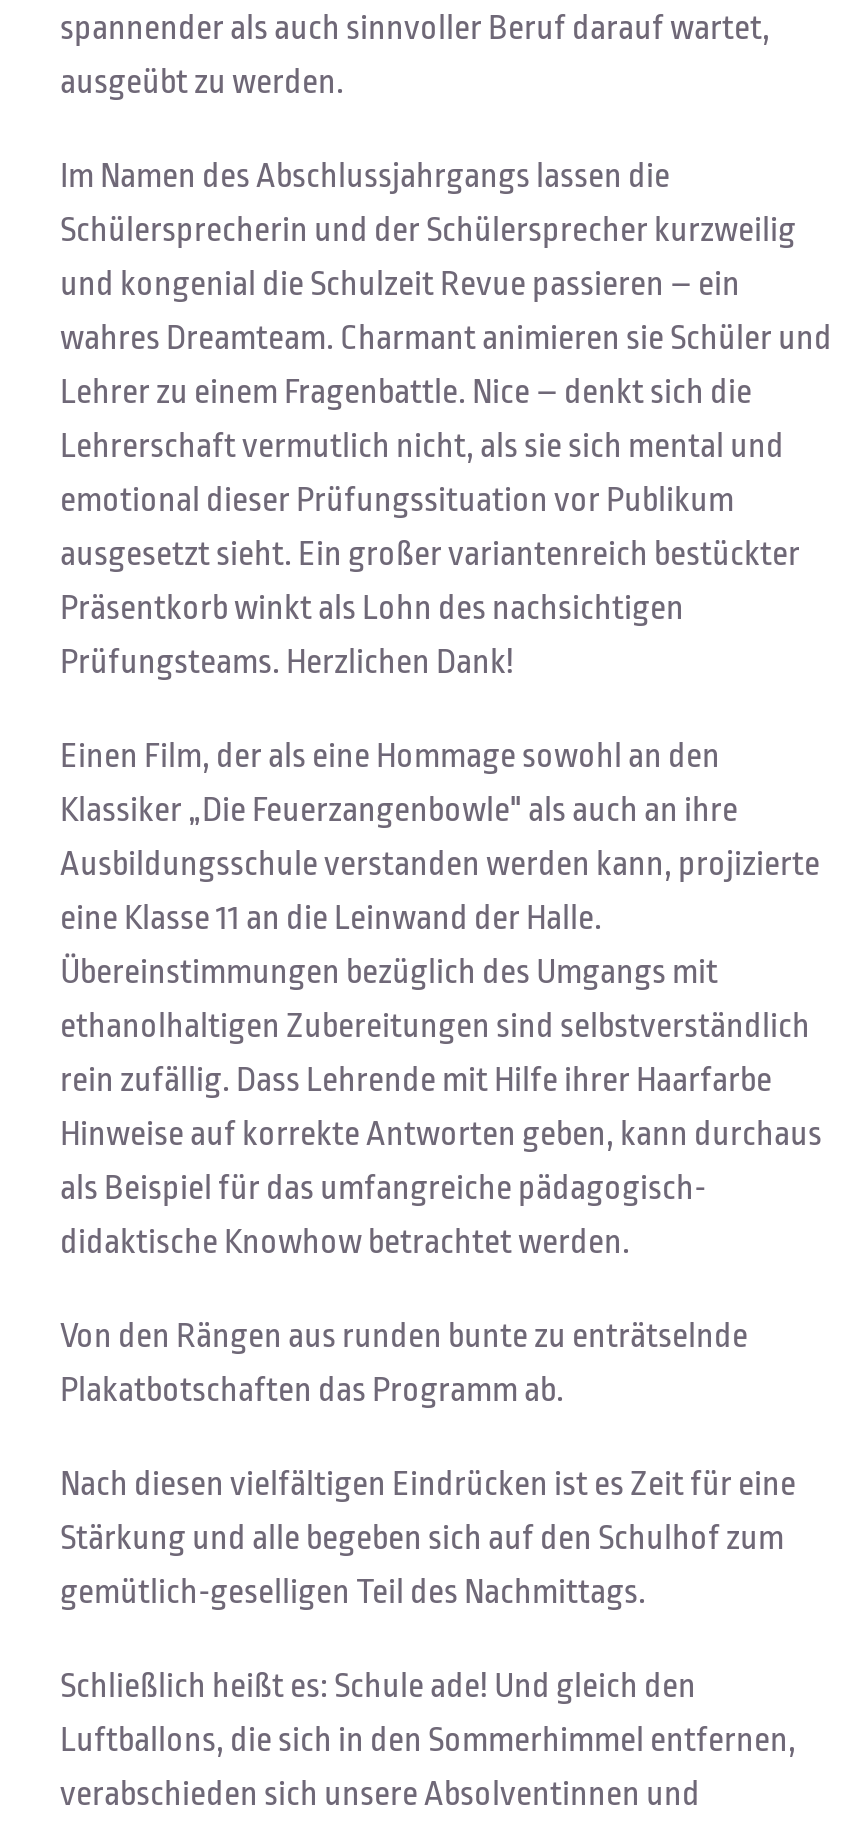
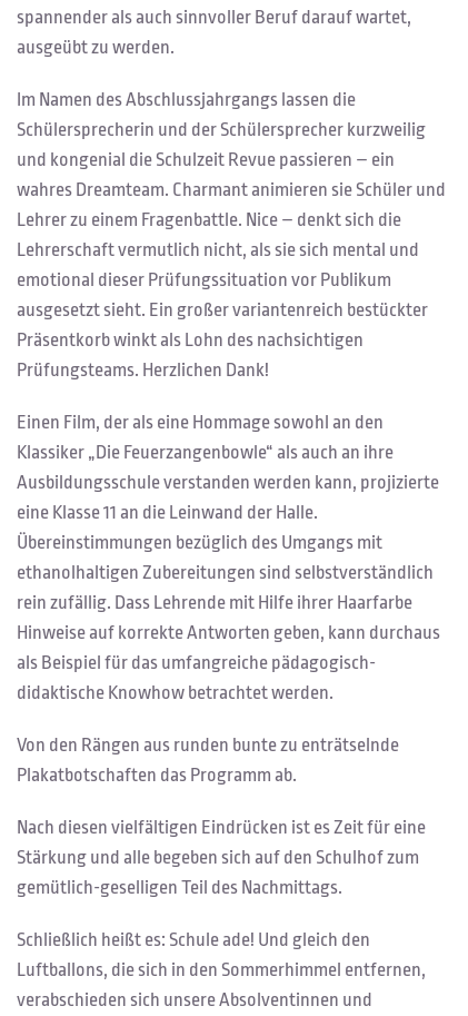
- Klassiker „Die Feuerzangenbowle" als auch an ihre
+ Klassiker „Die Feuerzangenbowle“ als auch an ihre
